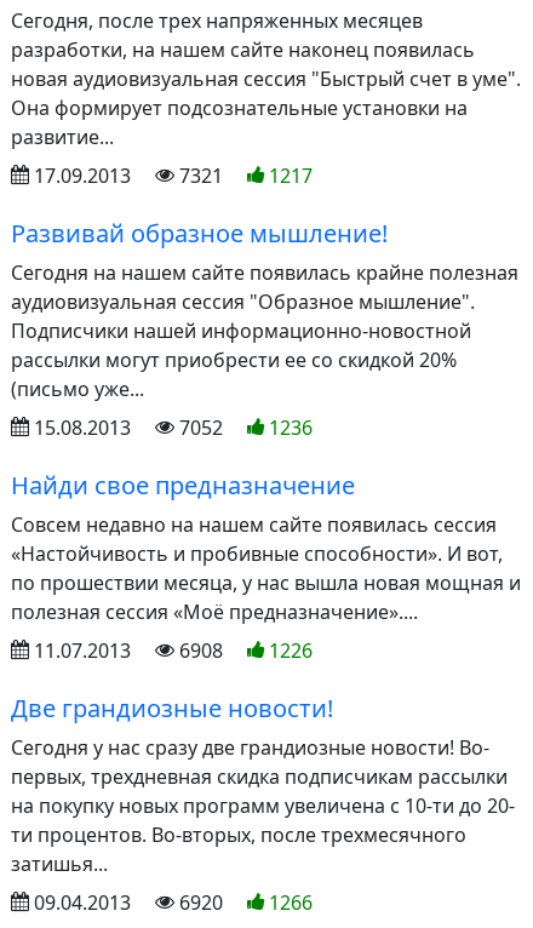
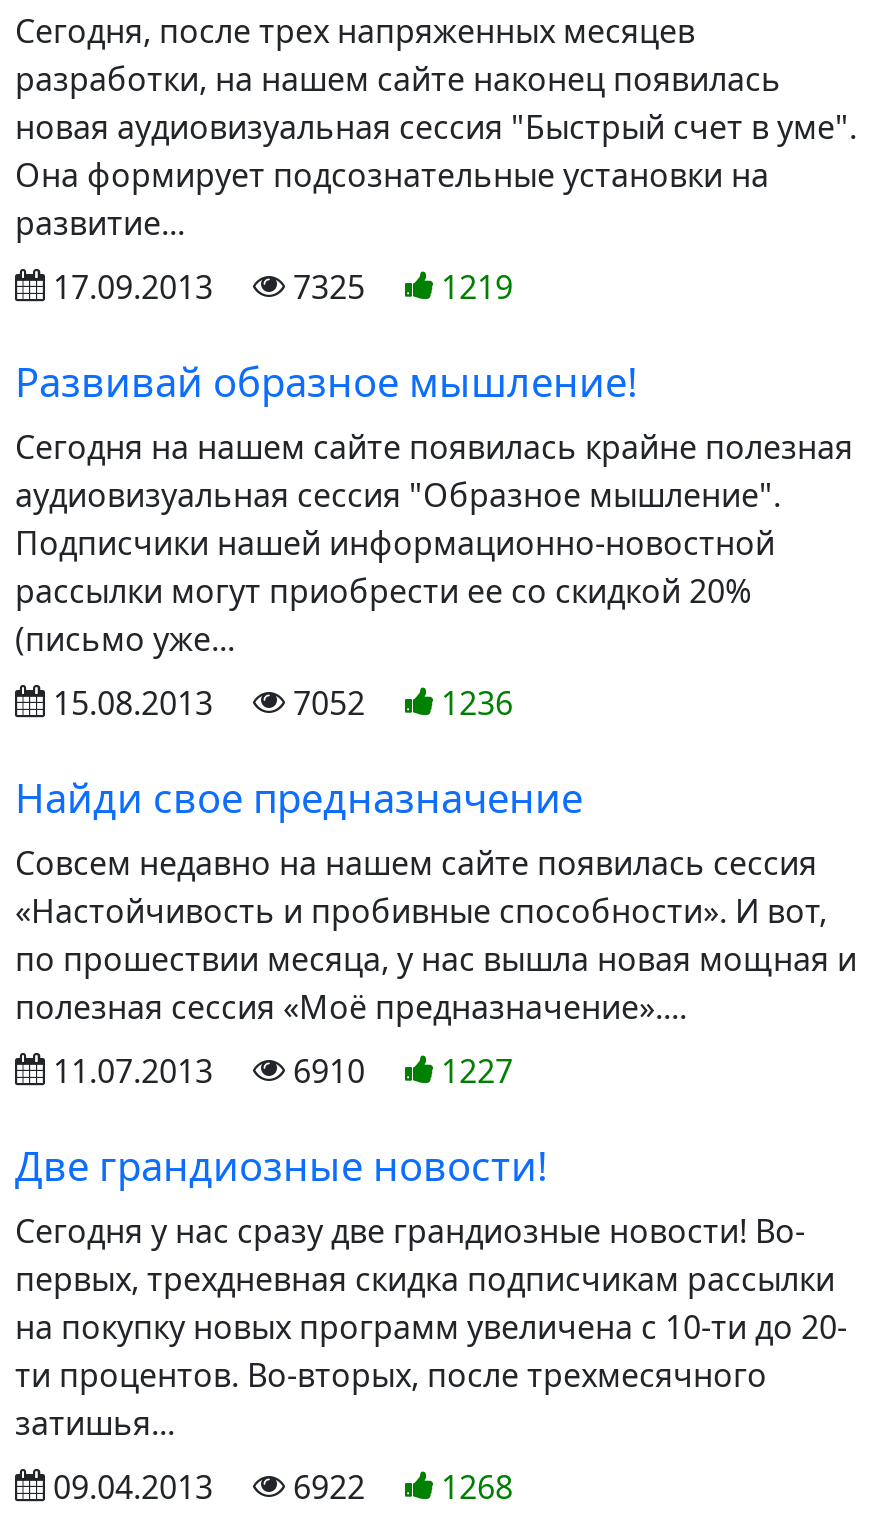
- 7321
+ 7325

- 1217
+ 1219

- 6908
+ 6910

- 1226
+ 1227

- 6920
+ 6922

- 1266
+ 1268
